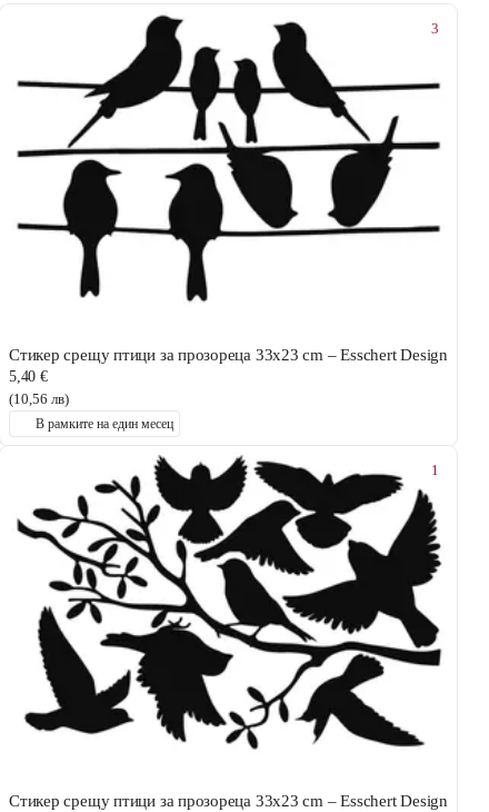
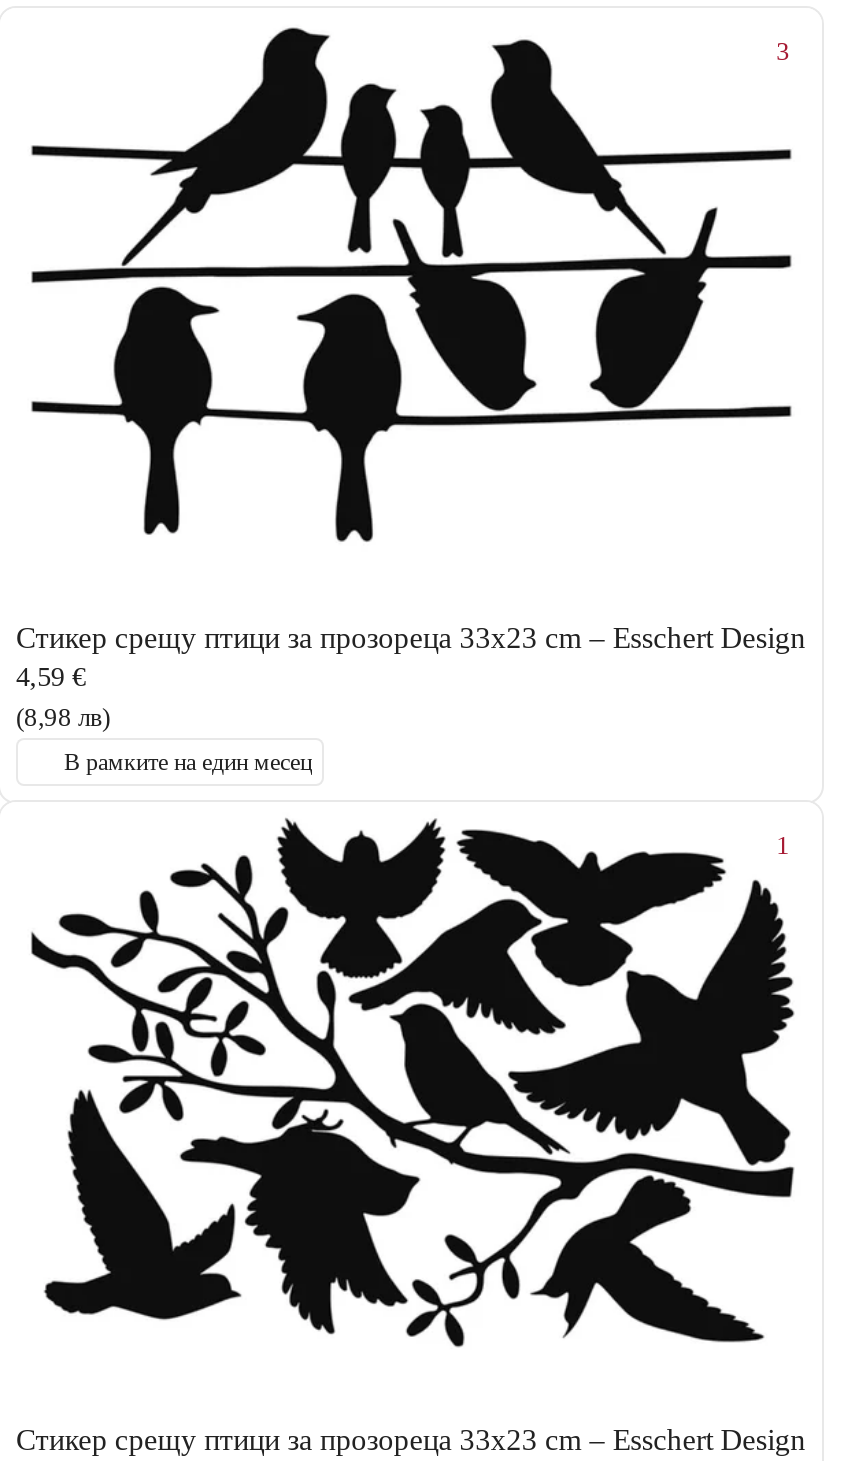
- 5,40 €
+ 4,59 €

- (10,56 лв)
+ (8,98 лв)
